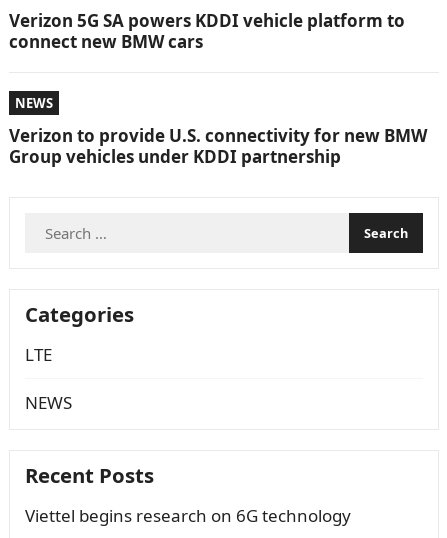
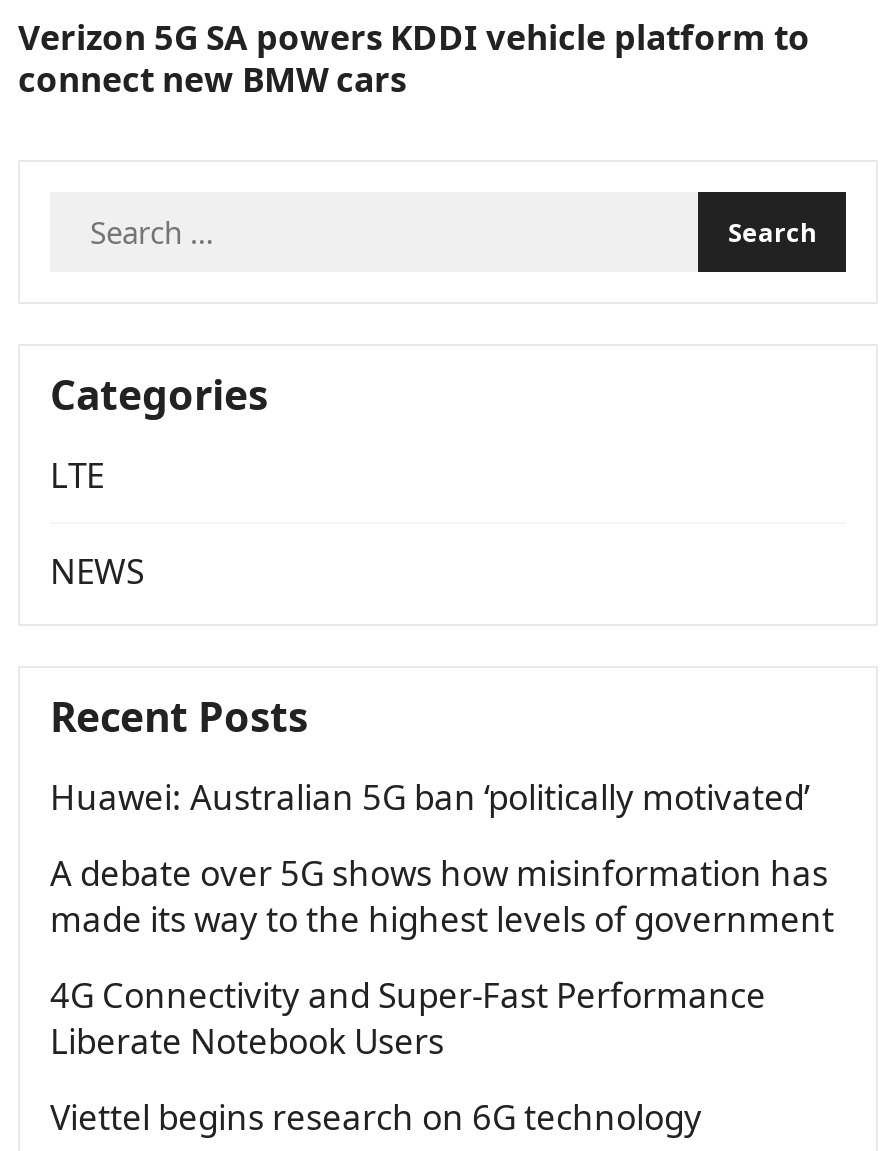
- NEWS
- Verizon to provide U.S. connectivity for new BMW
- Group vehicles under KDDI partnership

moved up: Search | Categories | LTE | NEWS | Recent Posts

+ Huawei: Australian 5G ban ‘politically motivated’
+ A debate over 5G shows how misinformation has
+ made its way to the highest levels of government
+ 4G Connectivity and Super-Fast Performance
+ Liberate Notebook Users
